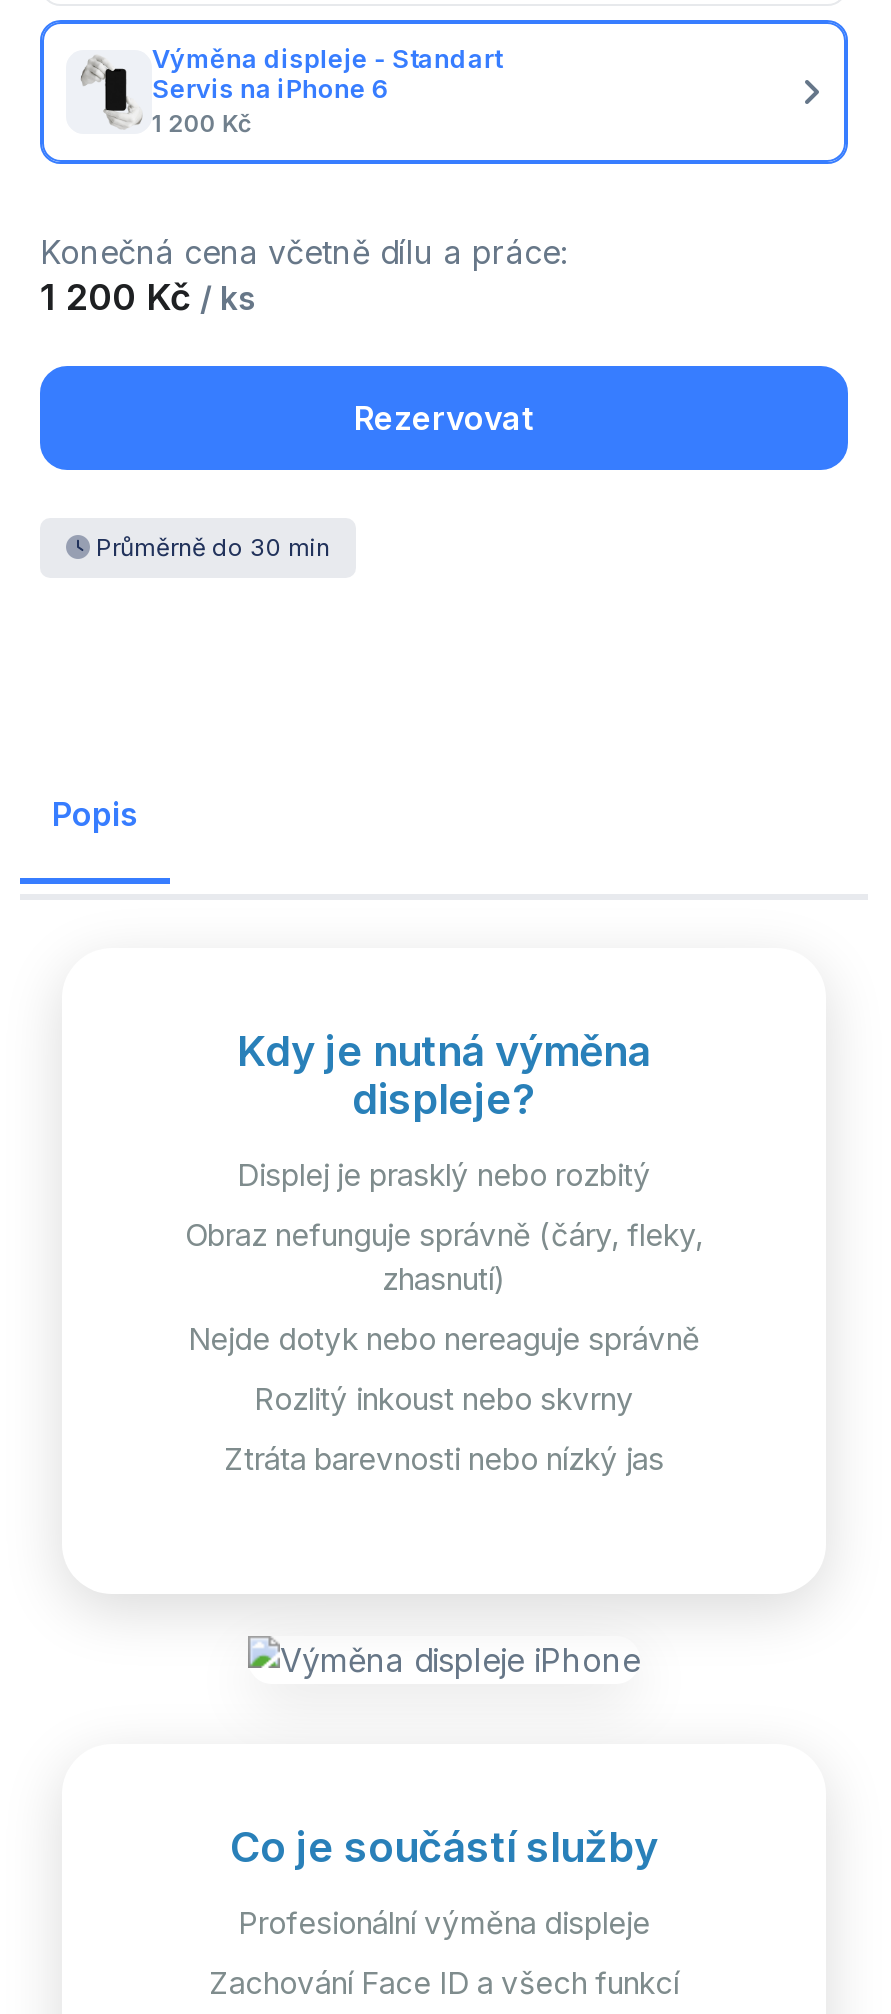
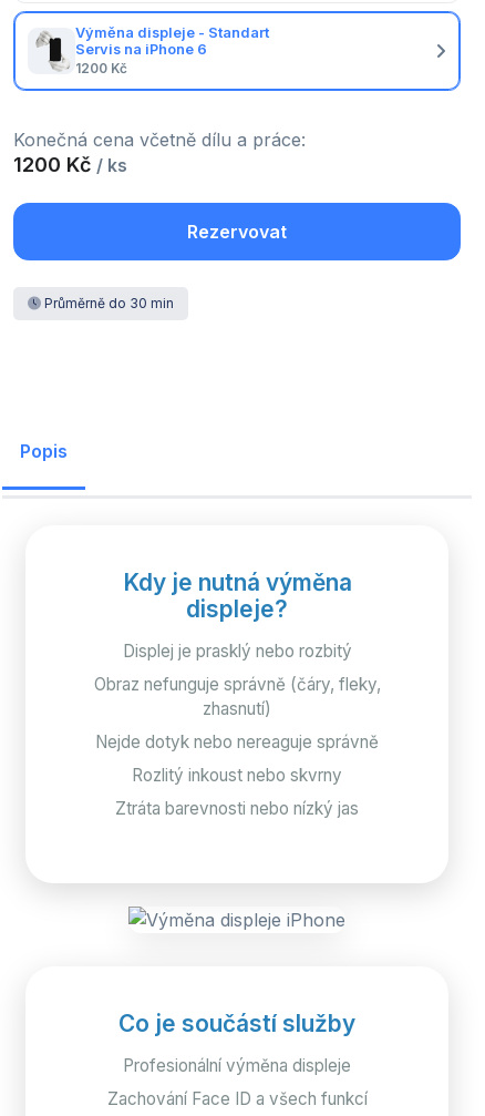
- 1 200 Kč
+ 1200 Kč
